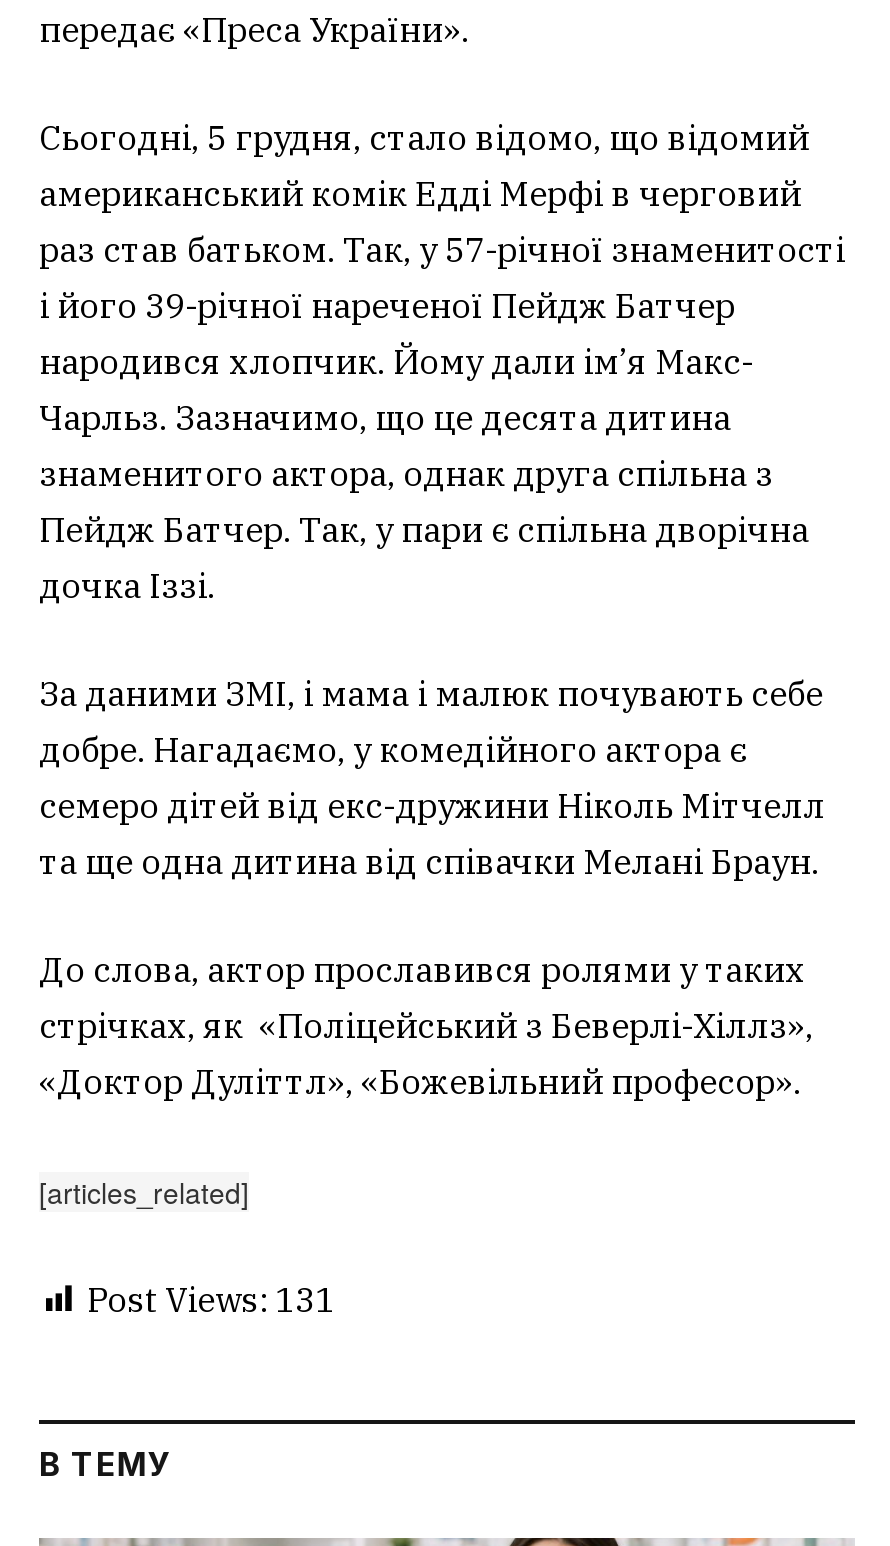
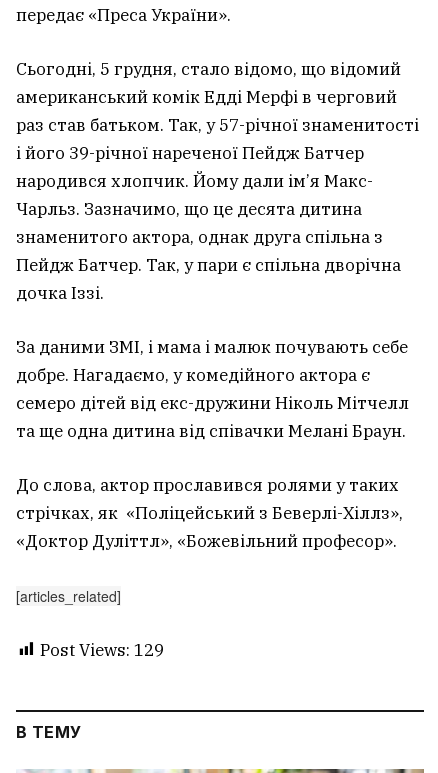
- Post Views: 131
+ Post Views: 129
